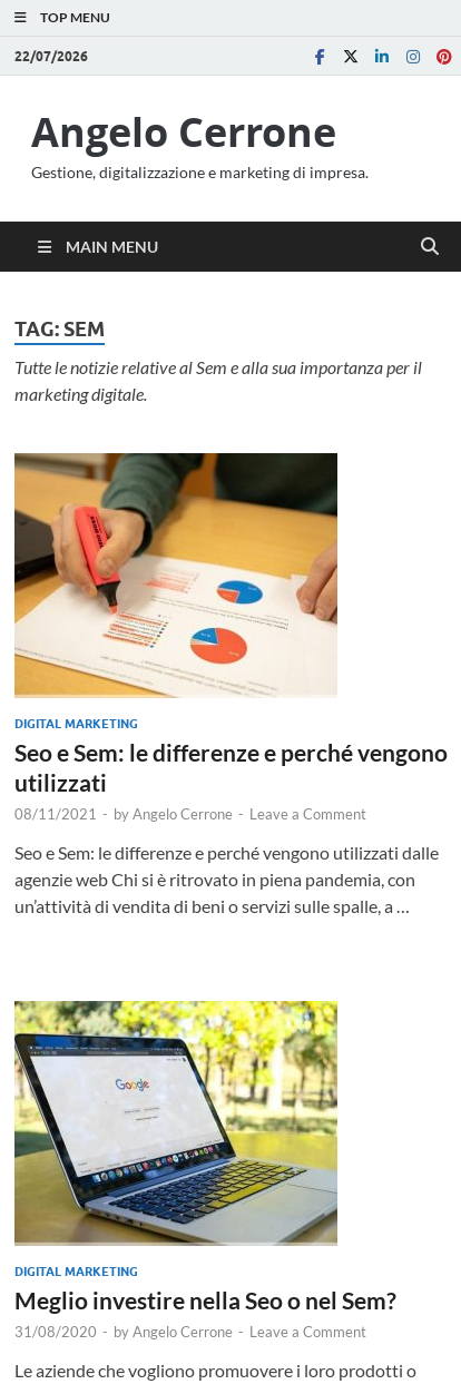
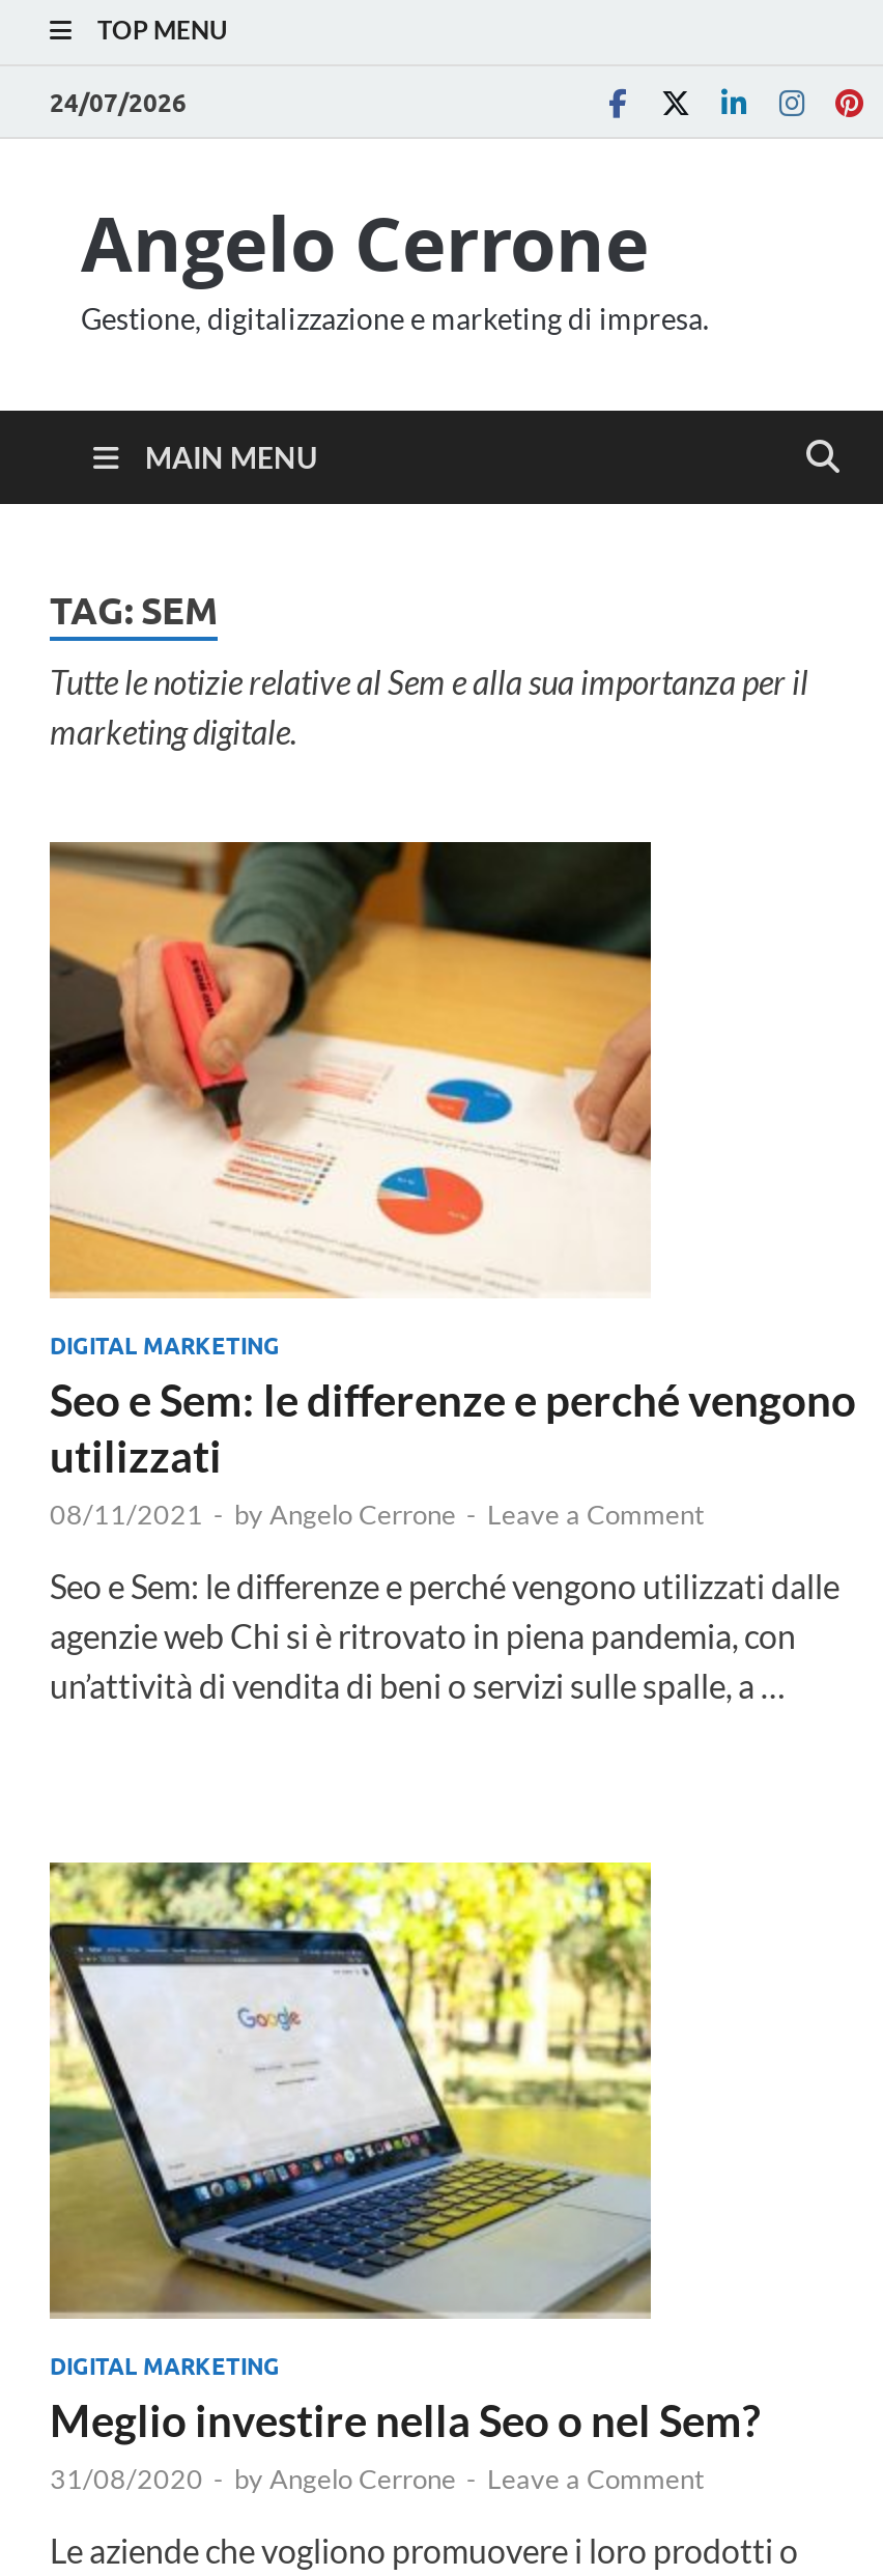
- 22/07/2026
+ 24/07/2026
